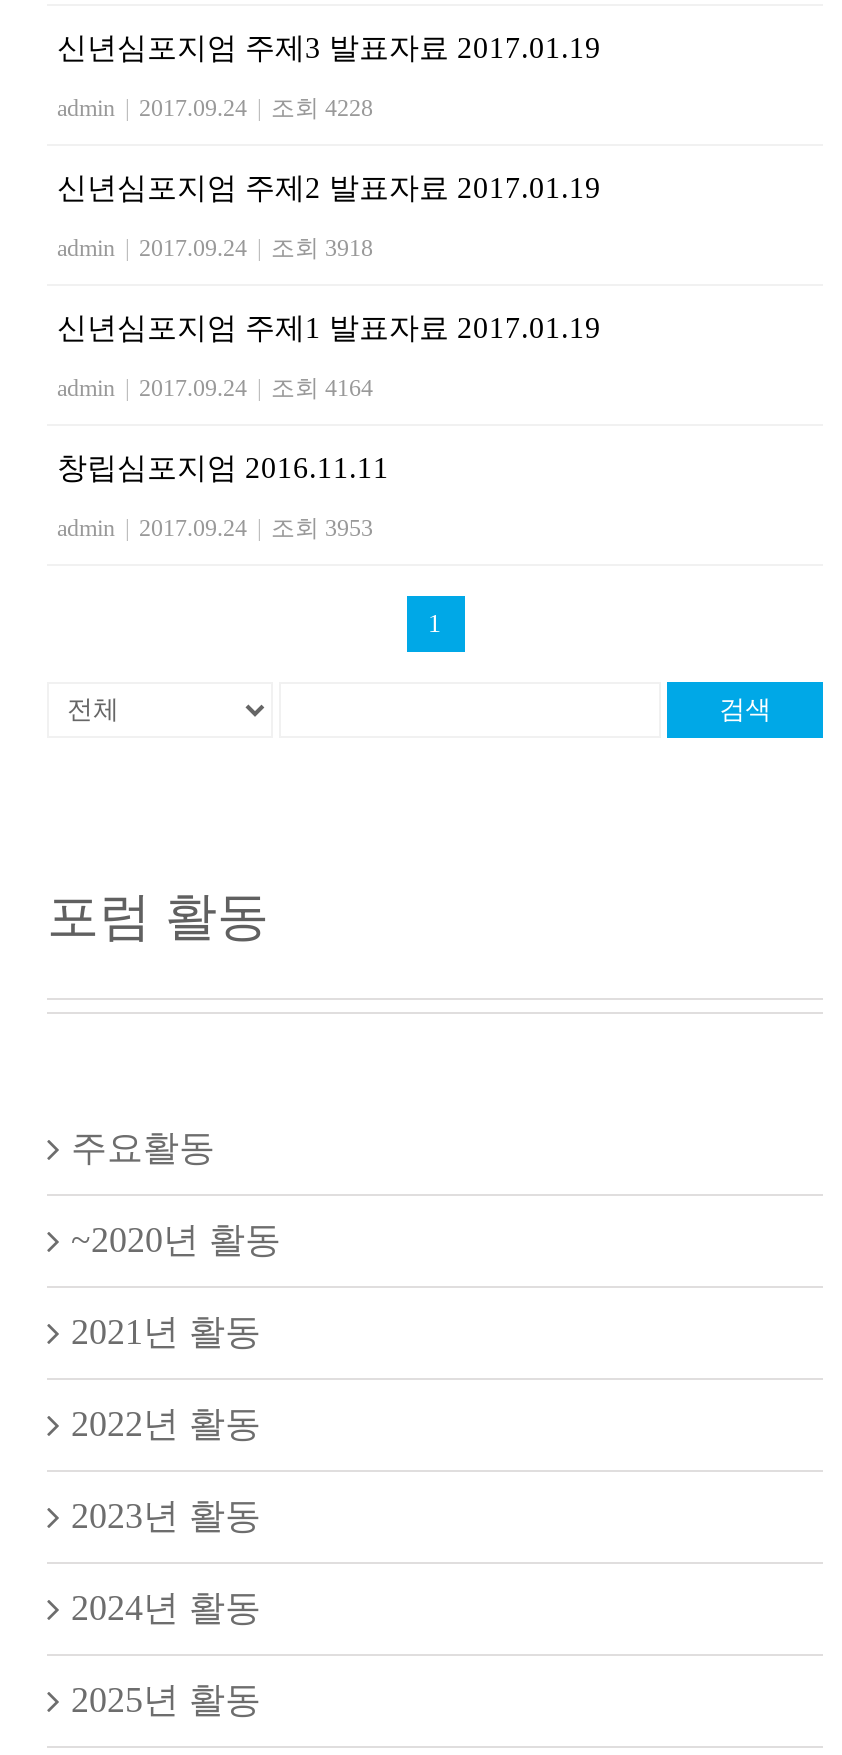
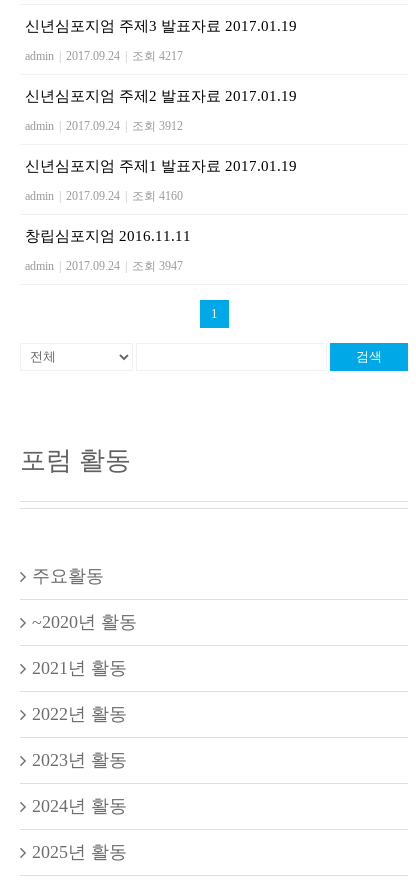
- admin 2017.09.24 조회 4228
+ admin 2017.09.24 조회 4217

- admin 2017.09.24 조회 3918
+ admin 2017.09.24 조회 3912

- admin 2017.09.24 조회 4164
+ admin 2017.09.24 조회 4160

- admin 2017.09.24 조회 3953
+ admin 2017.09.24 조회 3947
